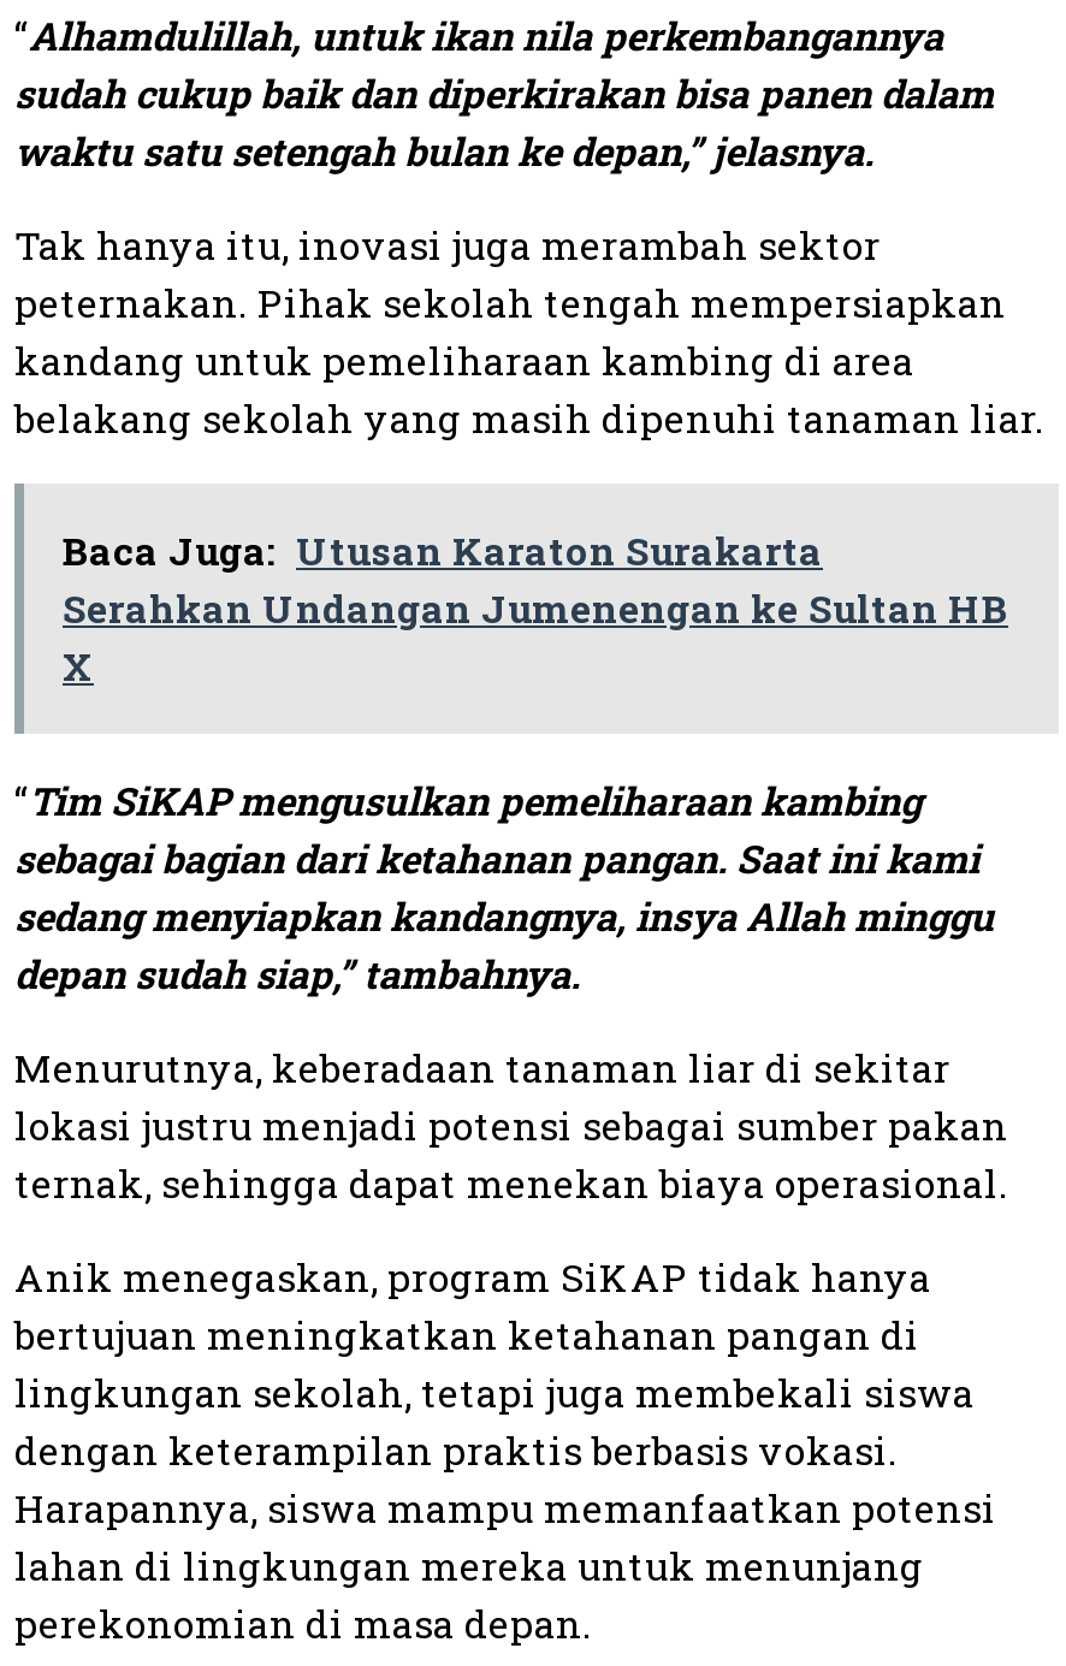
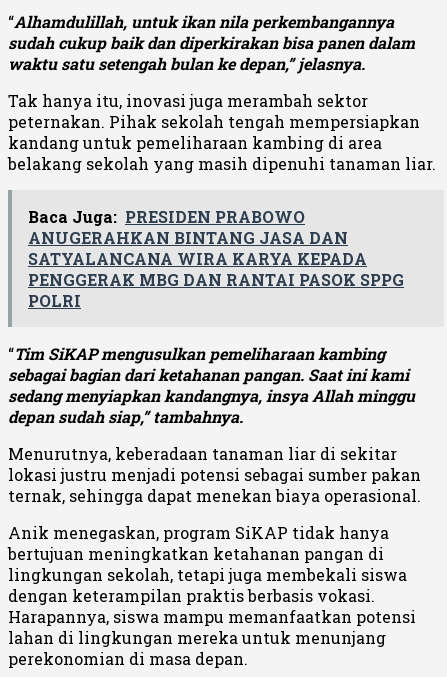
- Baca Juga: Utusan Karaton Surakarta
- Serahkan Undangan Jumenengan ke Sultan HB
- X
+ Baca Juga: PRESIDEN PRABOWO
+ ANUGERAHKAN BINTANG JASA DAN
+ SATYALANCANA WIRA KARYA KEPADA
+ PENGGERAK MBG DAN RANTAI PASOK SPPG
+ POLRI
